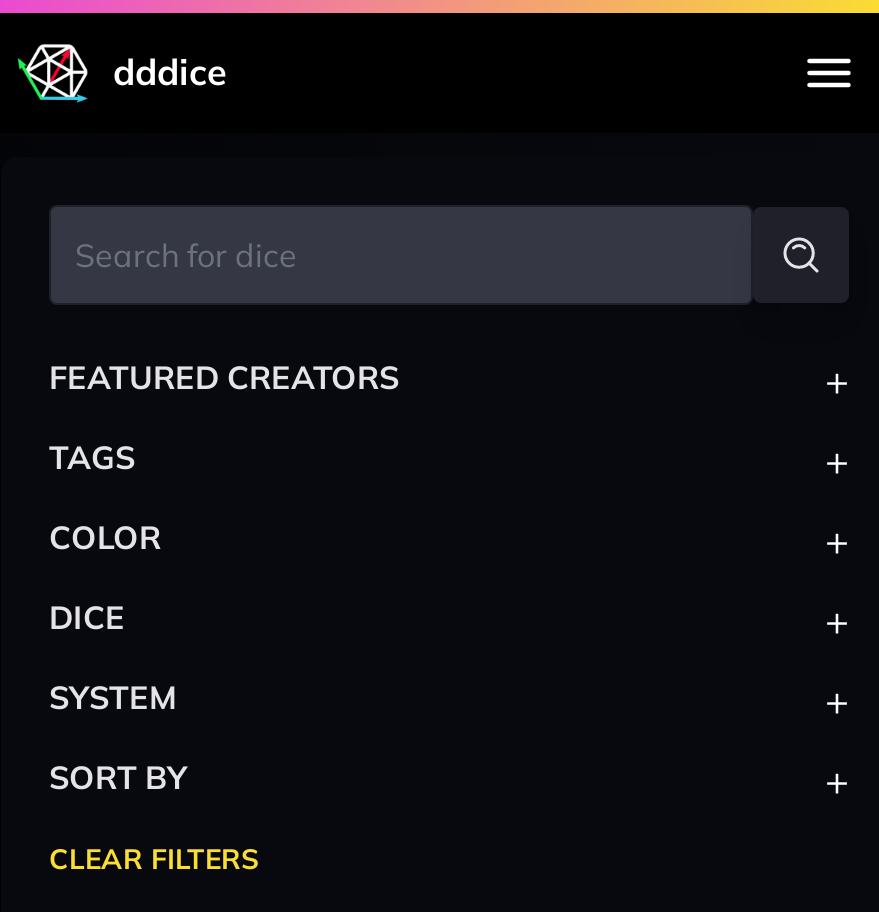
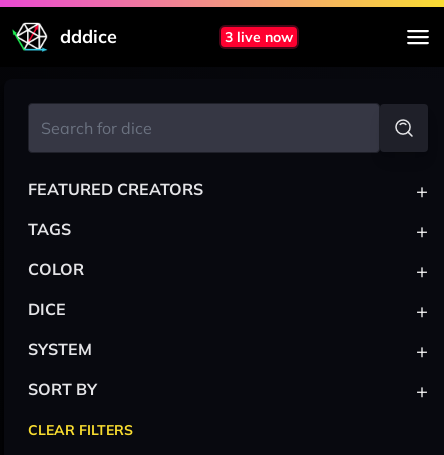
+ 3 live now
